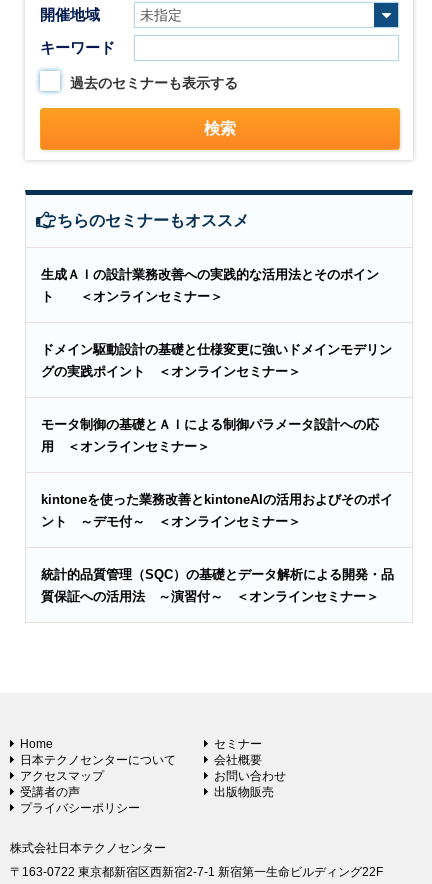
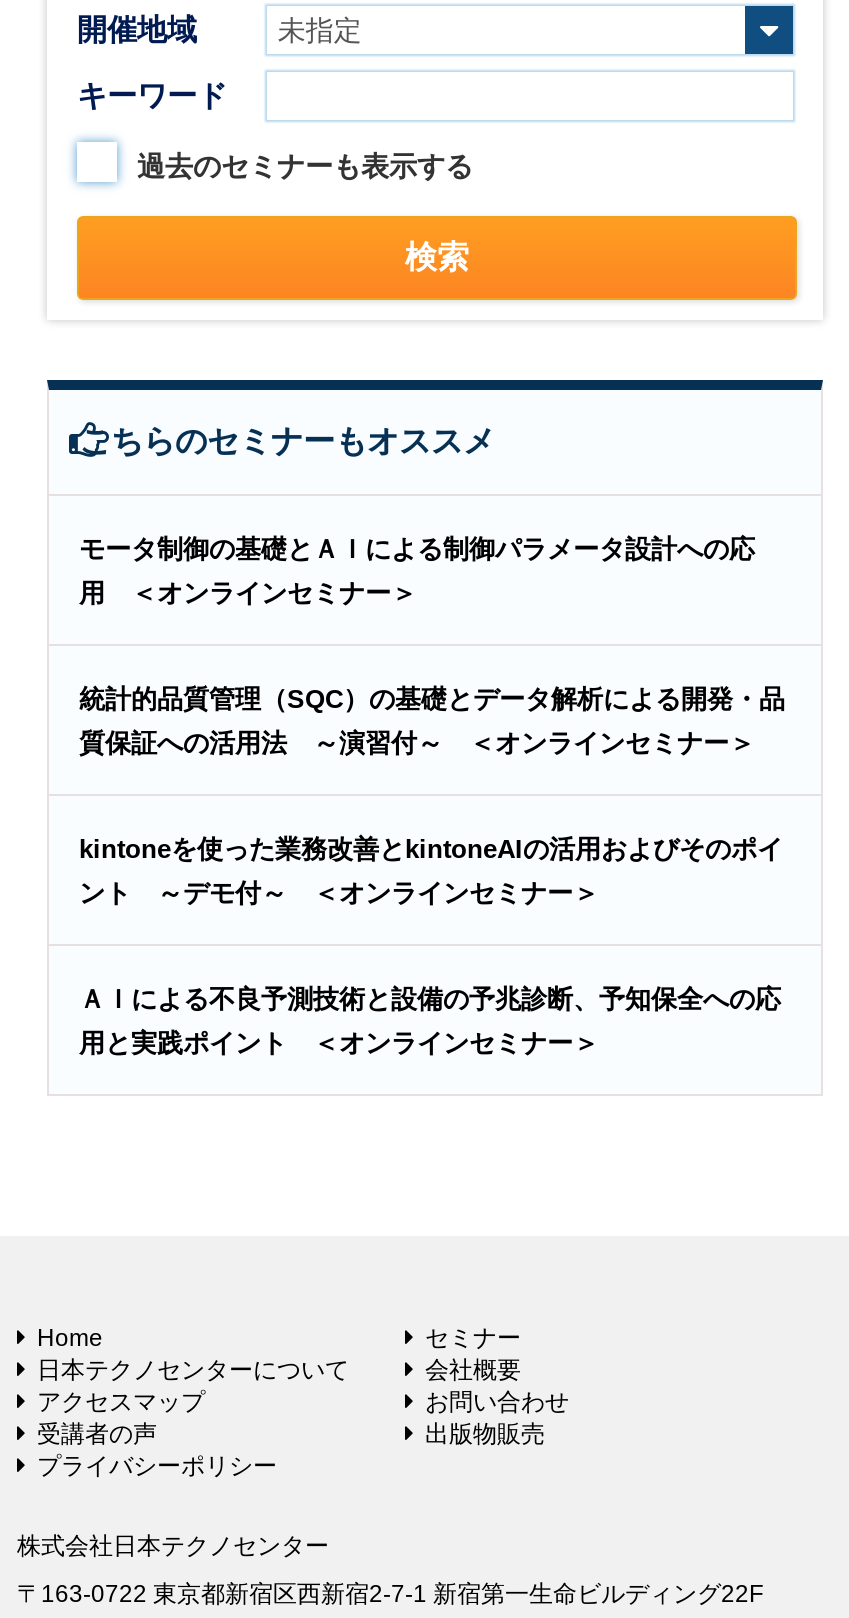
- 生成ＡＩの設計業務改善への実践的な活用法とそのポイン
- ト ＜オンラインセミナー＞

- ドメイン駆動設計の基礎と仕様変更に強いドメインモデリン
- グの実践ポイント ＜オンラインセミナー＞

moved up: モータ制御の基礎とＡＩによる制御パラメータ設計への応 | 用 ＜オンラインセミナー＞

+ ＡＩによる不良予測技術と設備の予兆診断、予知保全への応

+ 用と実践ポイント ＜オンラインセミナー＞

moved up: 統計的品質管理（SQC）の基礎とデータ解析による開発・品

moved up: 質保証への活用法 ～演習付～ ＜オンラインセミナー＞
